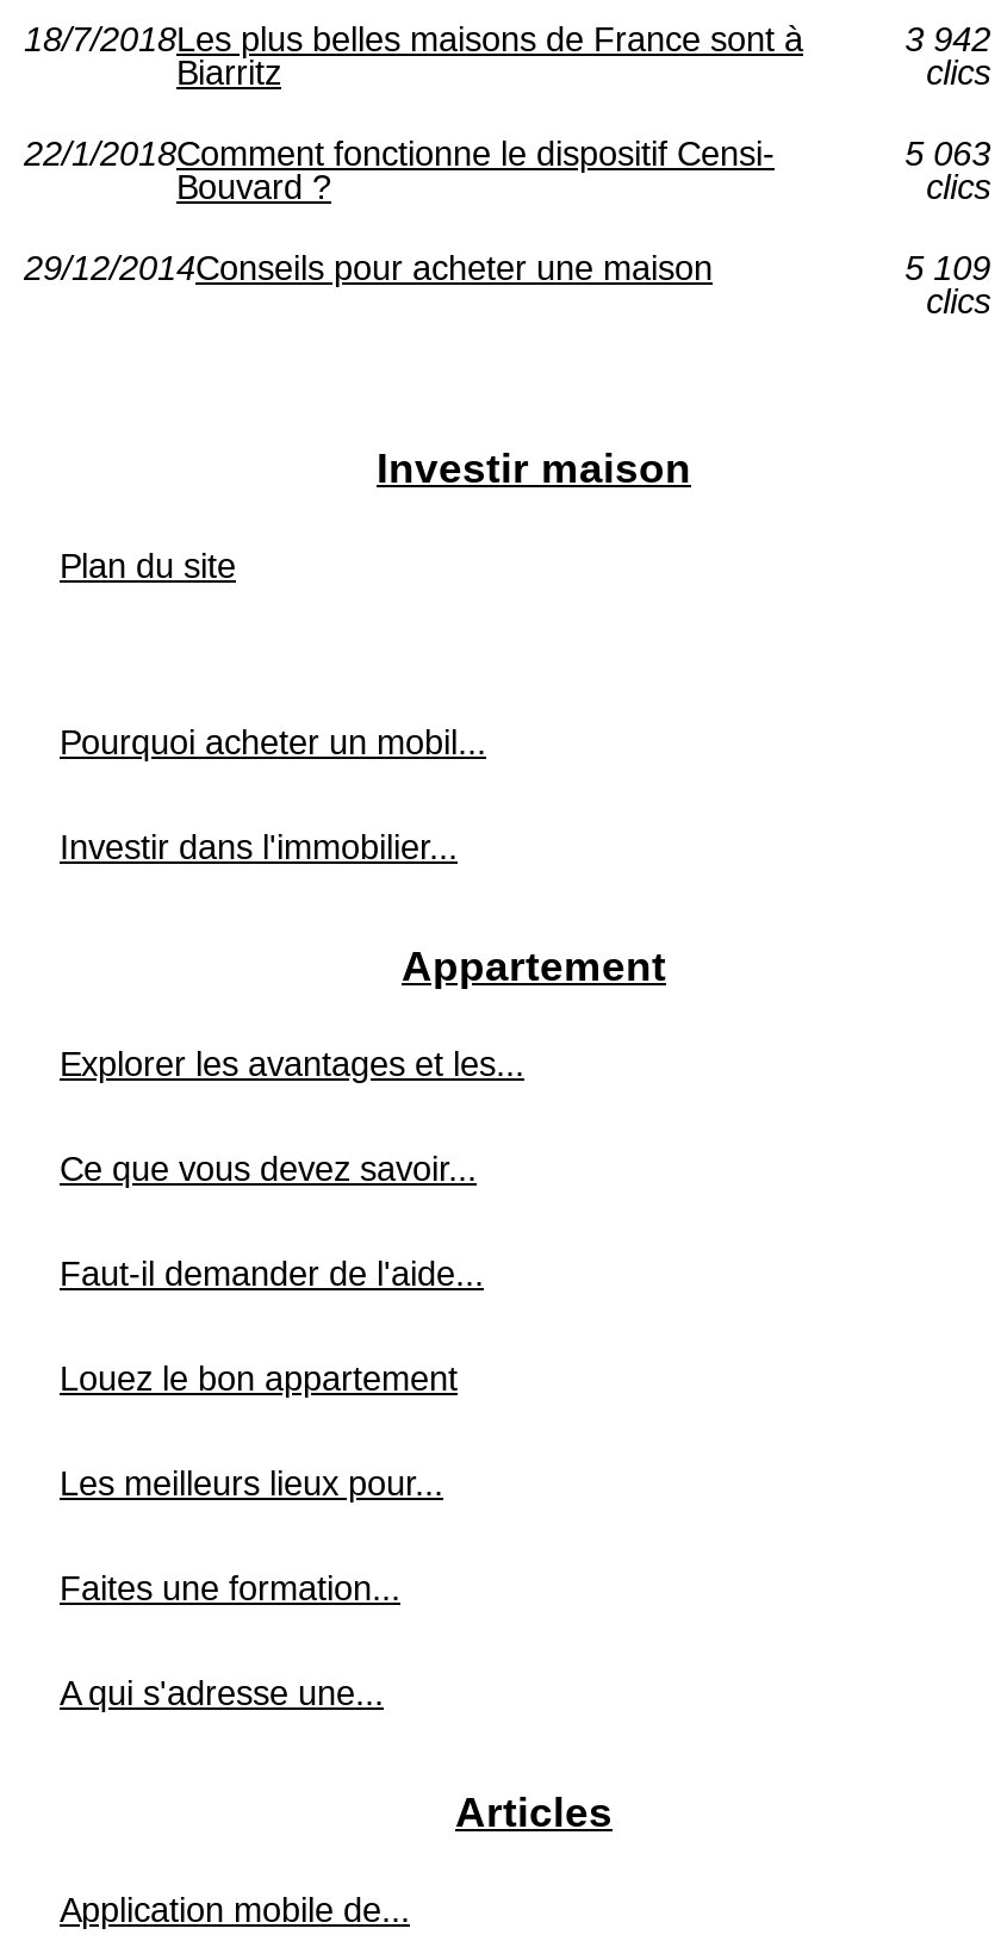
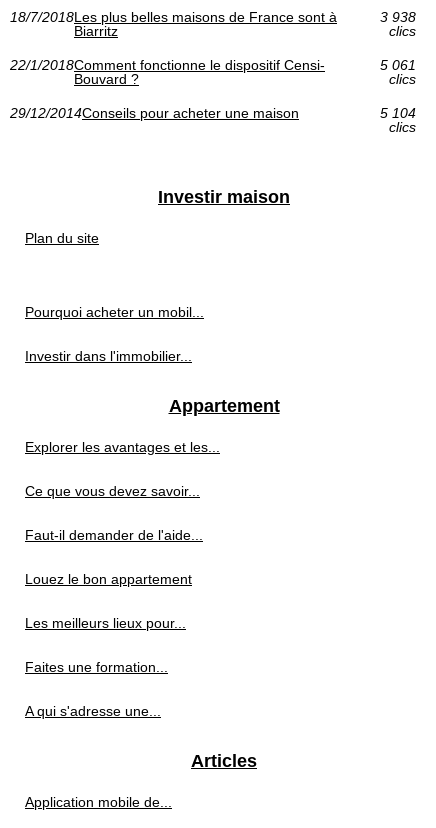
- 3 942
+ 3 938

- 5 063
+ 5 061

- 5 109
+ 5 104
